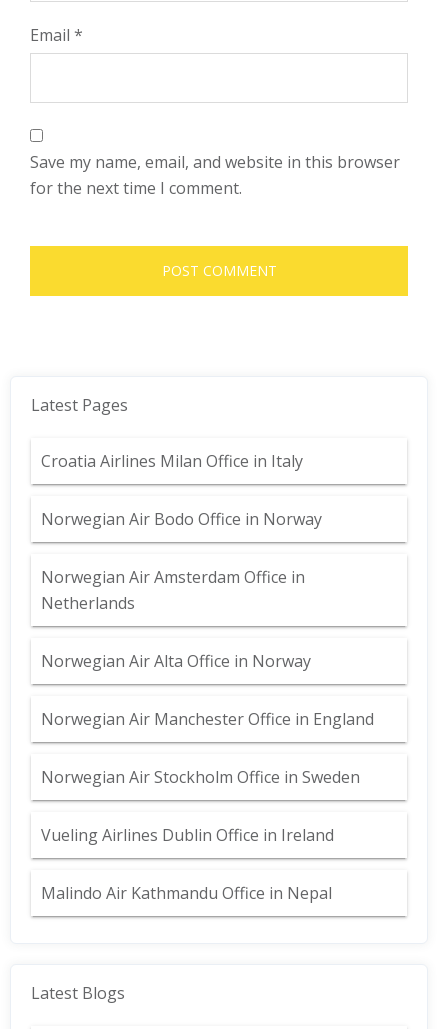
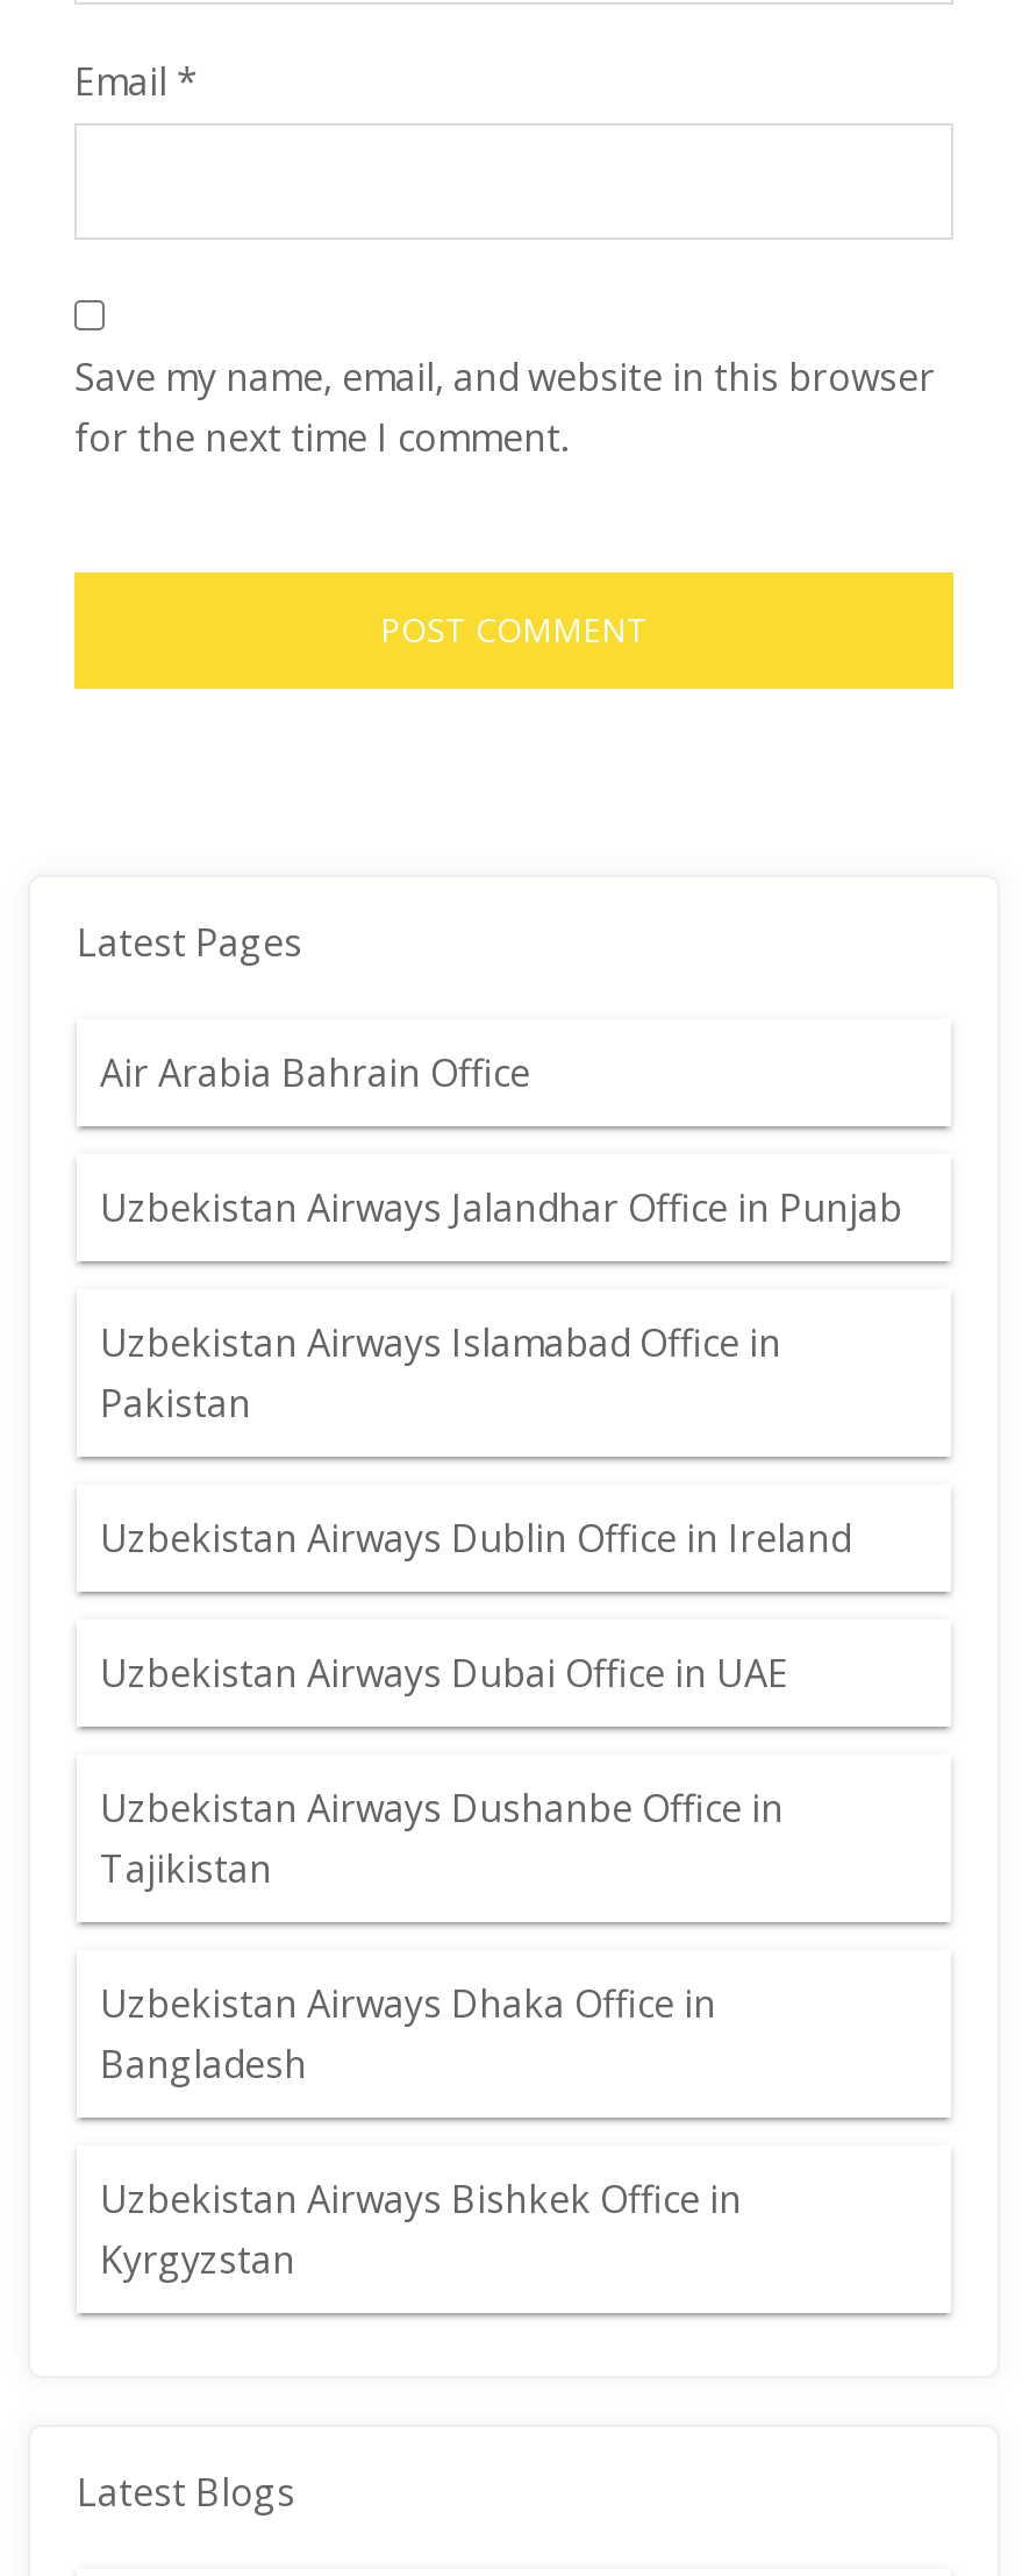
- Croatia Airlines Milan Office in Italy
+ Air Arabia Bahrain Office

- Norwegian Air Bodo Office in Norway
+ Uzbekistan Airways Jalandhar Office in Punjab

- Norwegian Air Amsterdam Office in
- Netherlands
+ Uzbekistan Airways Islamabad Office in
+ Pakistan

- Norwegian Air Alta Office in Norway
+ Uzbekistan Airways Dublin Office in Ireland

- Norwegian Air Manchester Office in England
+ Uzbekistan Airways Dubai Office in UAE

- Norwegian Air Stockholm Office in Sweden
+ Uzbekistan Airways Dushanbe Office in
+ Tajikistan

- Vueling Airlines Dublin Office in Ireland
+ Uzbekistan Airways Dhaka Office in
+ Bangladesh

- Malindo Air Kathmandu Office in Nepal
+ Uzbekistan Airways Bishkek Office in
+ Kyrgyzstan
